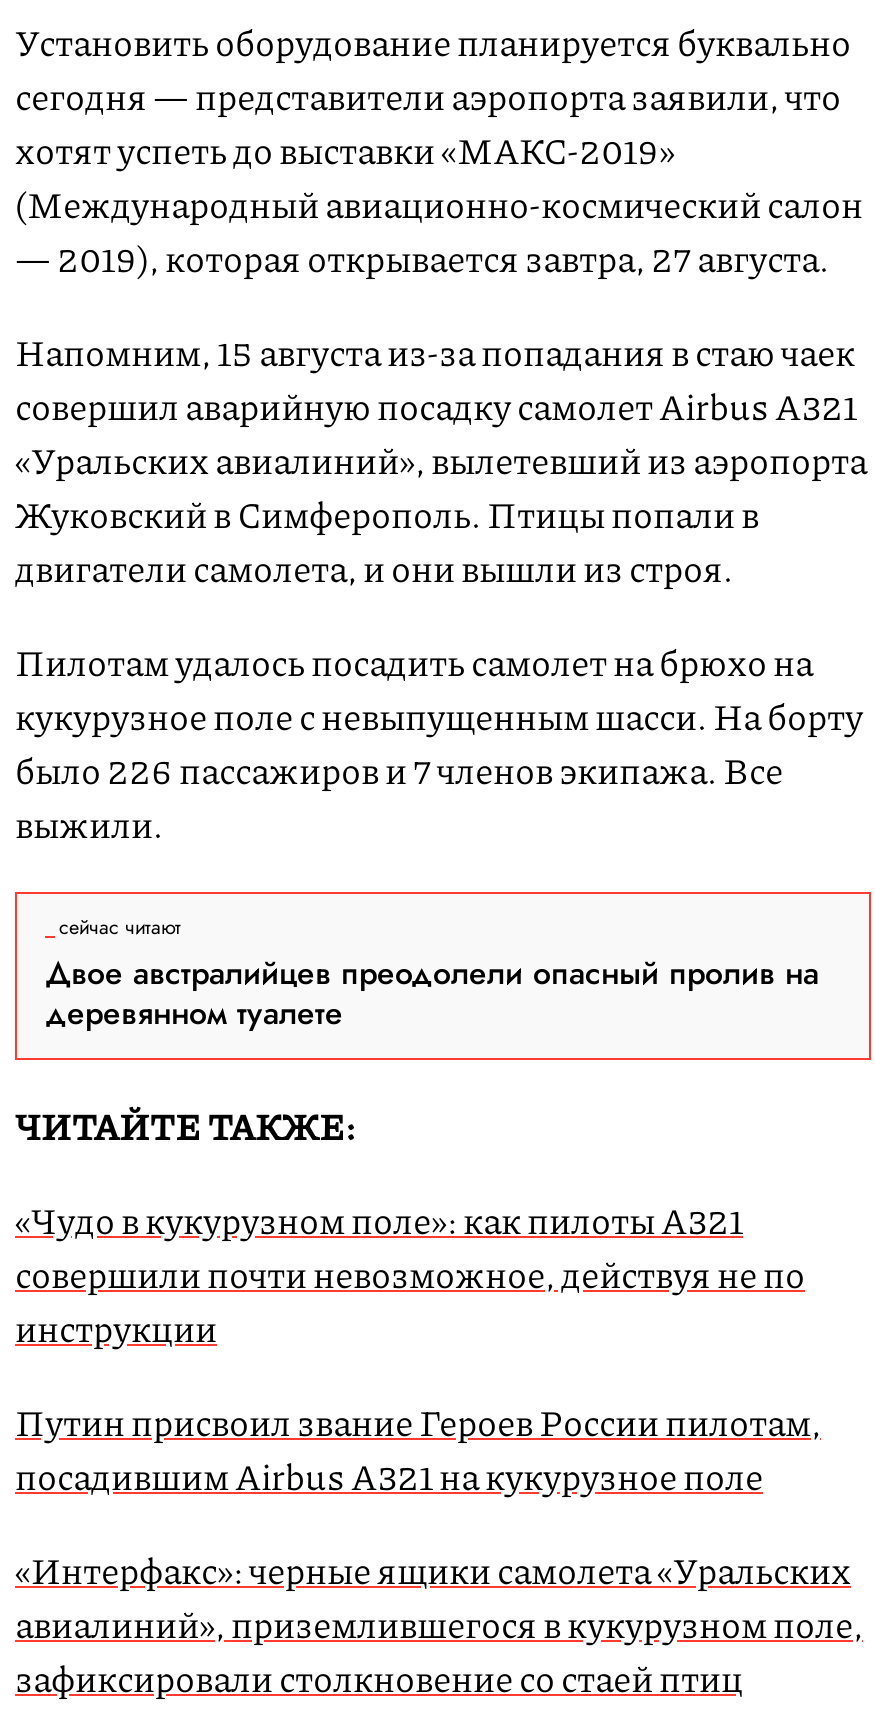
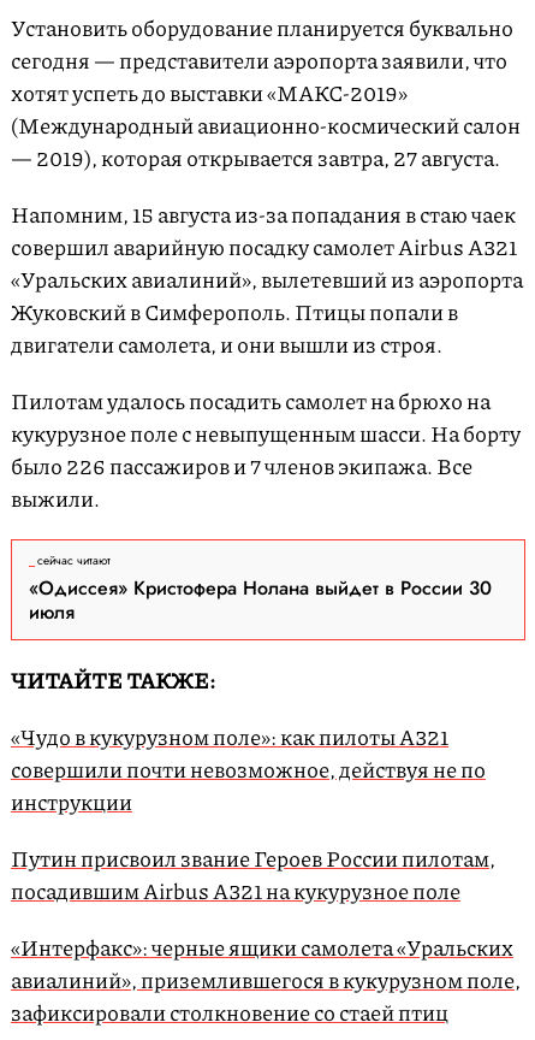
- Двое австралийцев преодолели опасный пролив на
- деревянном туалете
+ «Одиссея» Кристофера Нолана выйдет в России 30
+ июля
